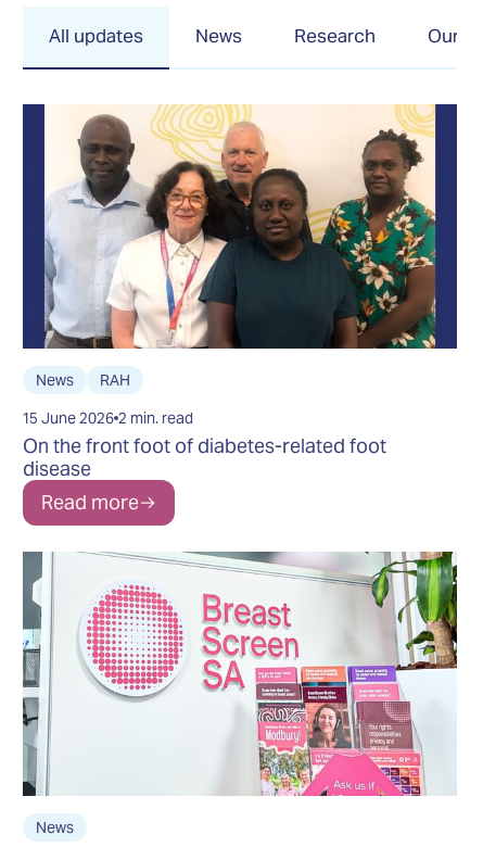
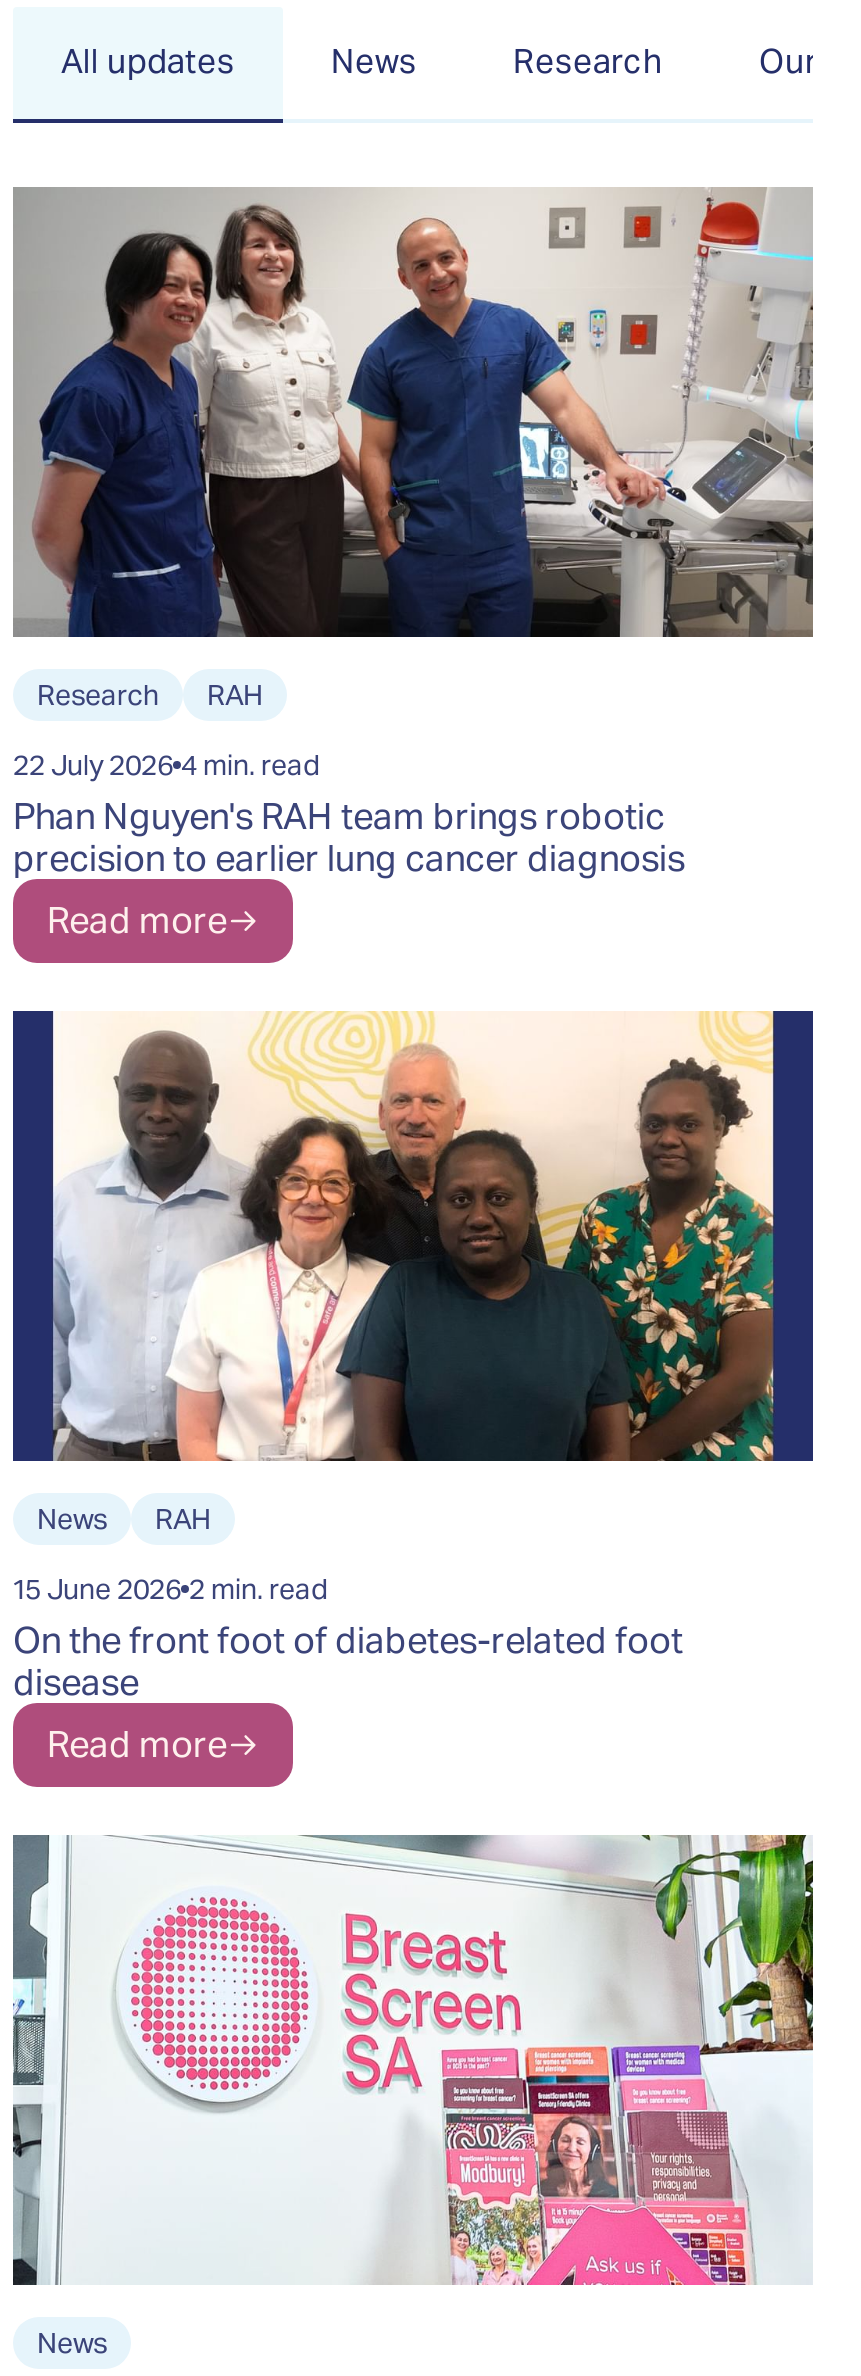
+ [image]
+ Research
+ RAH
+ 22 July 2026 4 min. read
+ Phan Nguyen's RAH team brings robotic
+ precision to earlier lung cancer diagnosis
+ Read more
